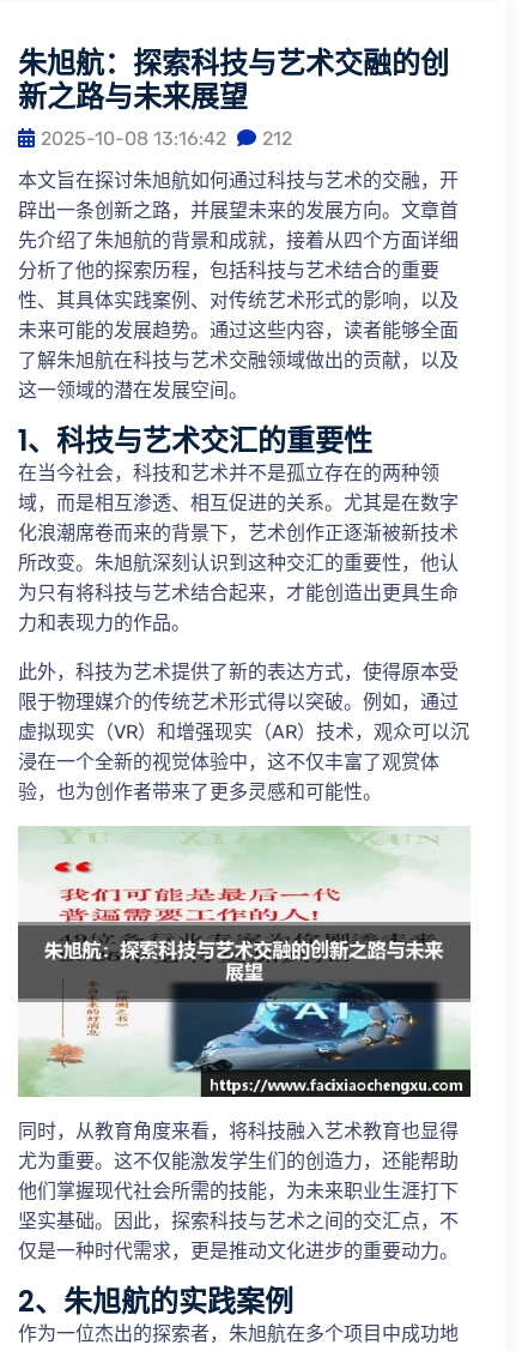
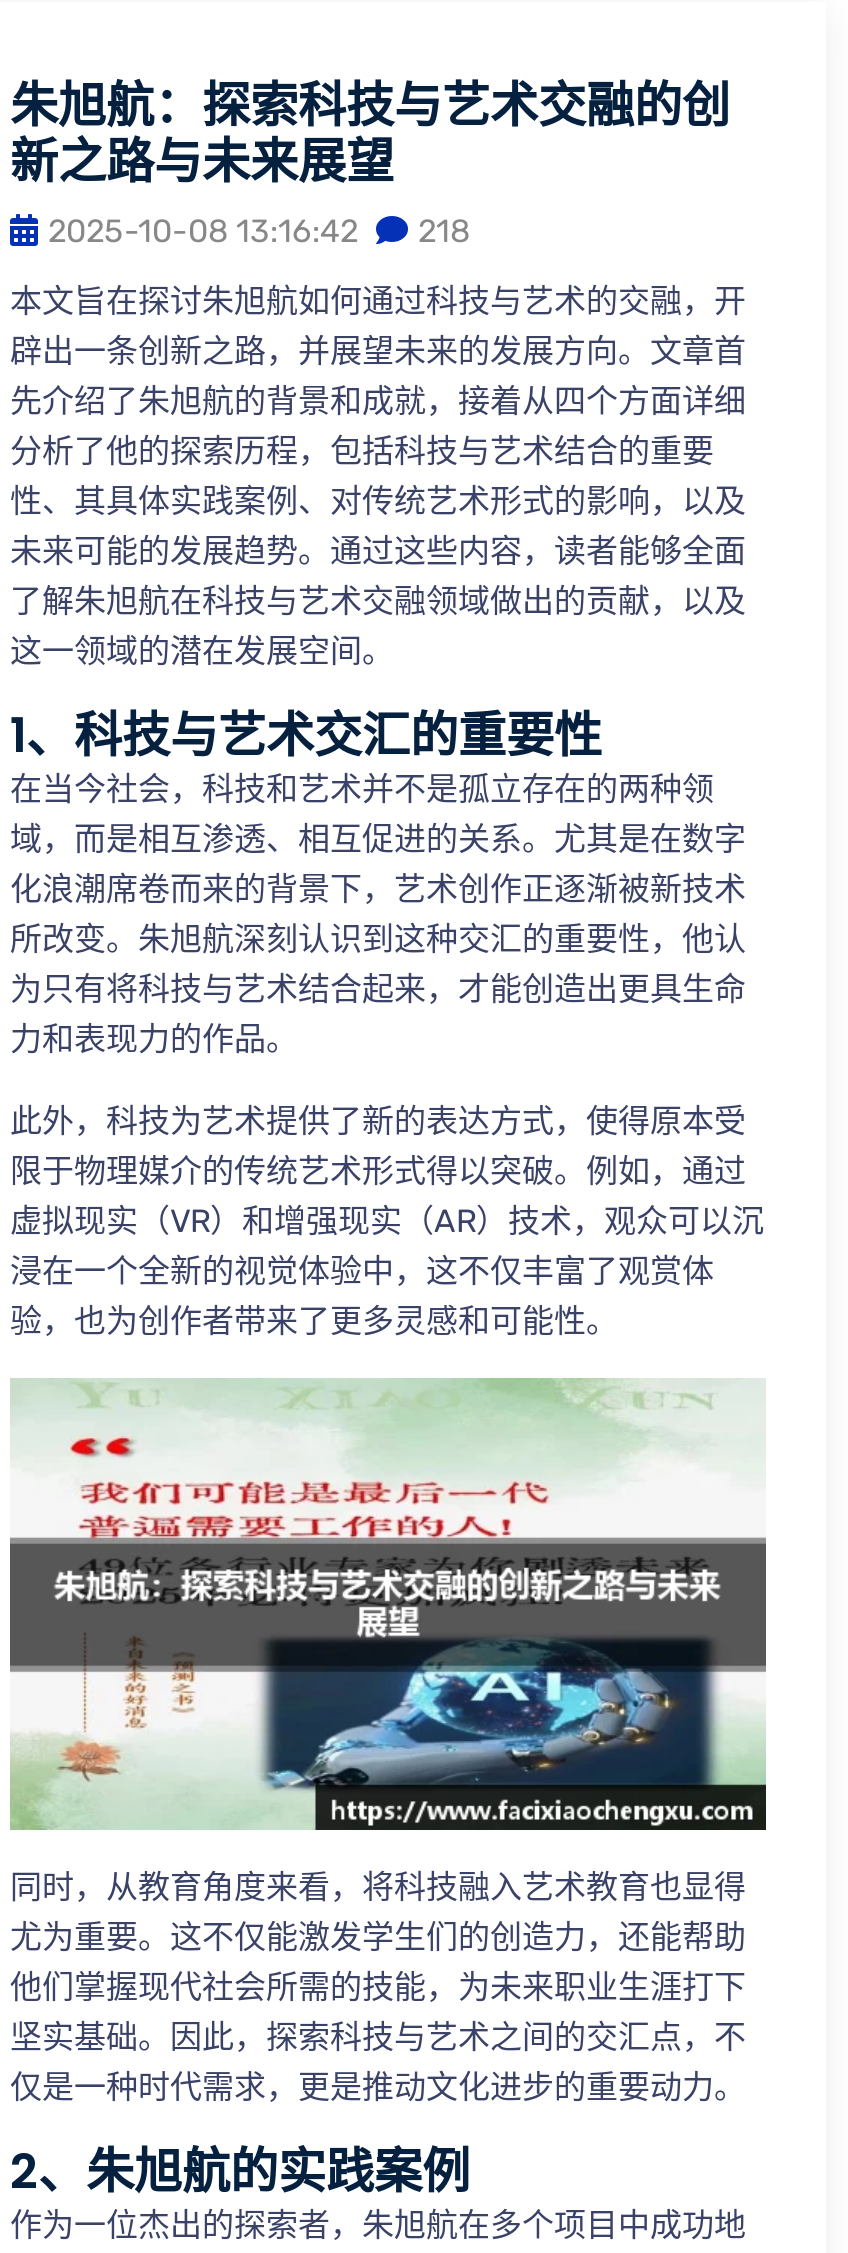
- 2025-10-08 13:16:42 212
+ 2025-10-08 13:16:42 218
